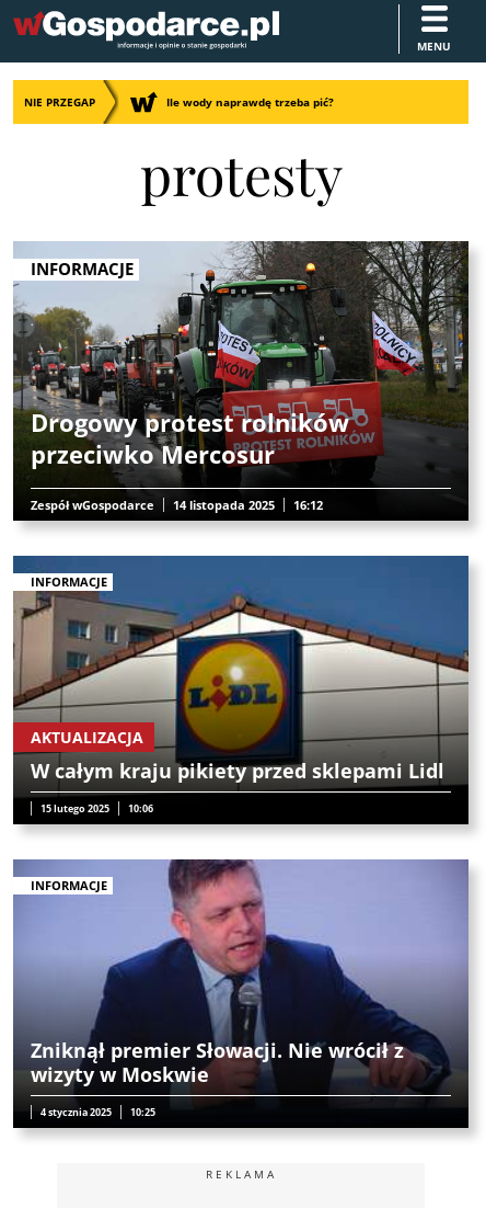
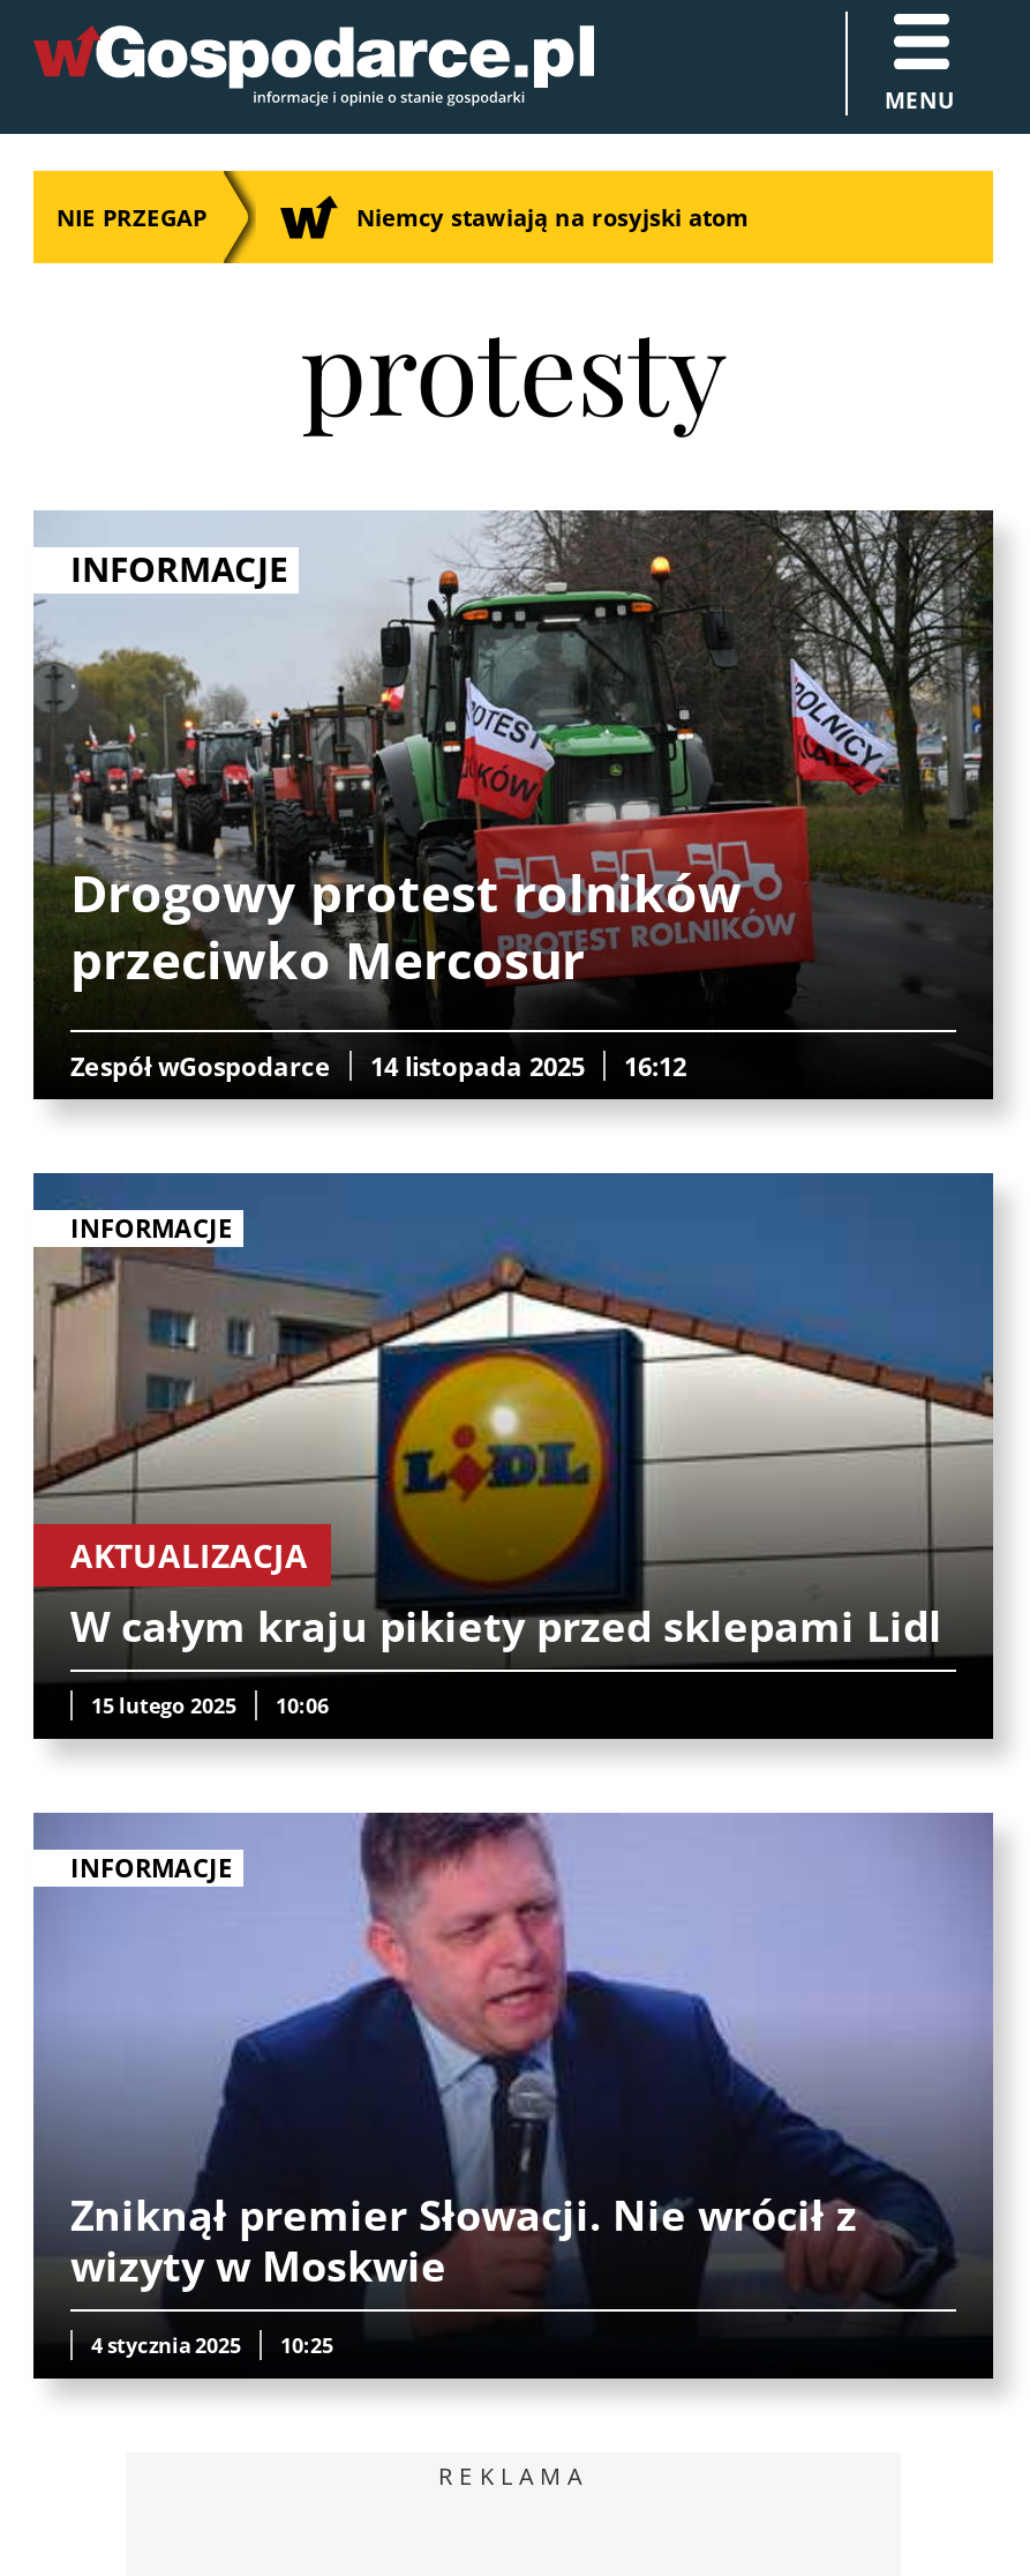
- Ile wody naprawdę trzeba pić?
+ Niemcy stawiają na rosyjski atom
